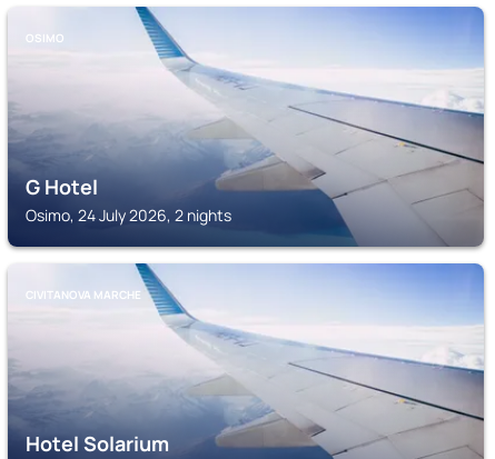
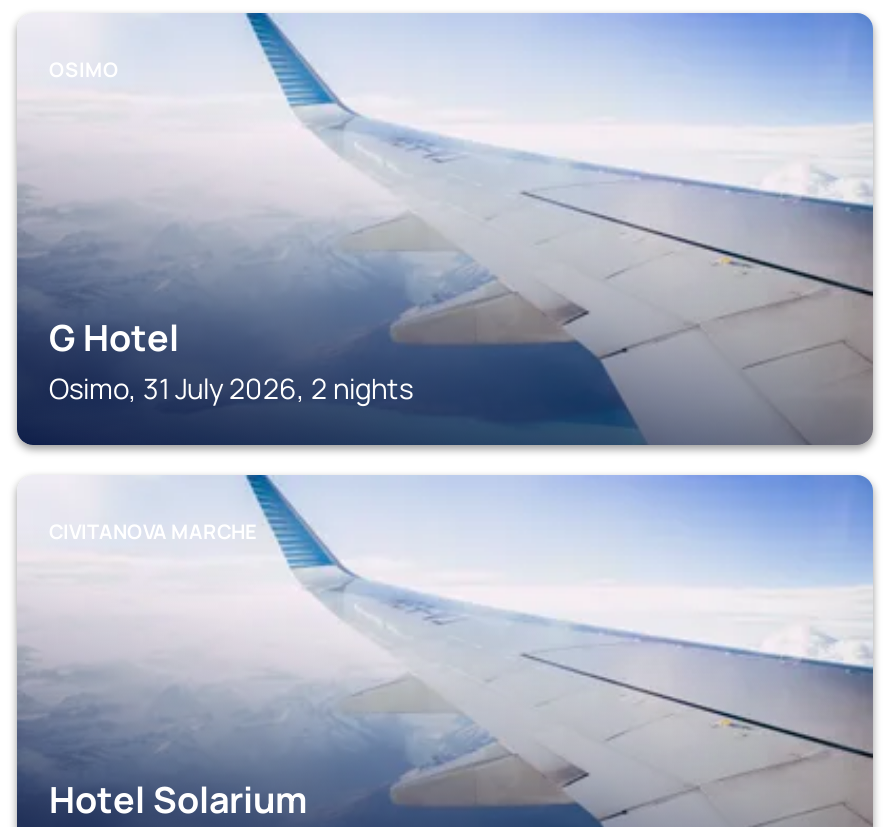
- Osimo, 24 July 2026, 2 nights
+ Osimo, 31 July 2026, 2 nights
